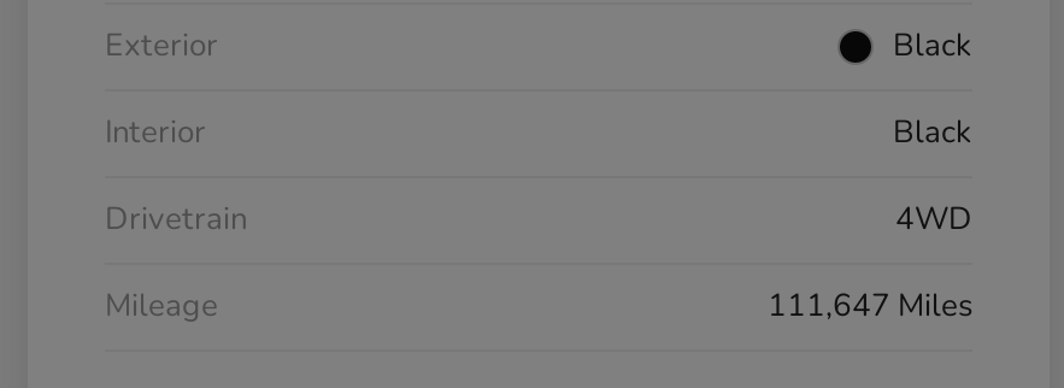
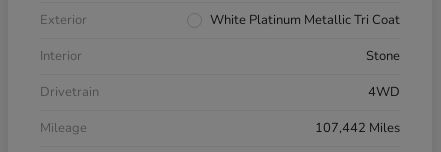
- Black
+ White Platinum Metallic Tri Coat

- Black
+ Stone

- 111,647 Miles
+ 107,442 Miles
